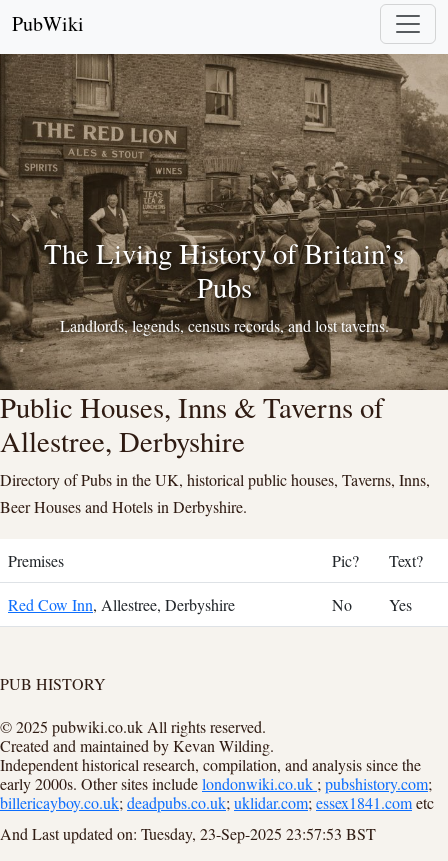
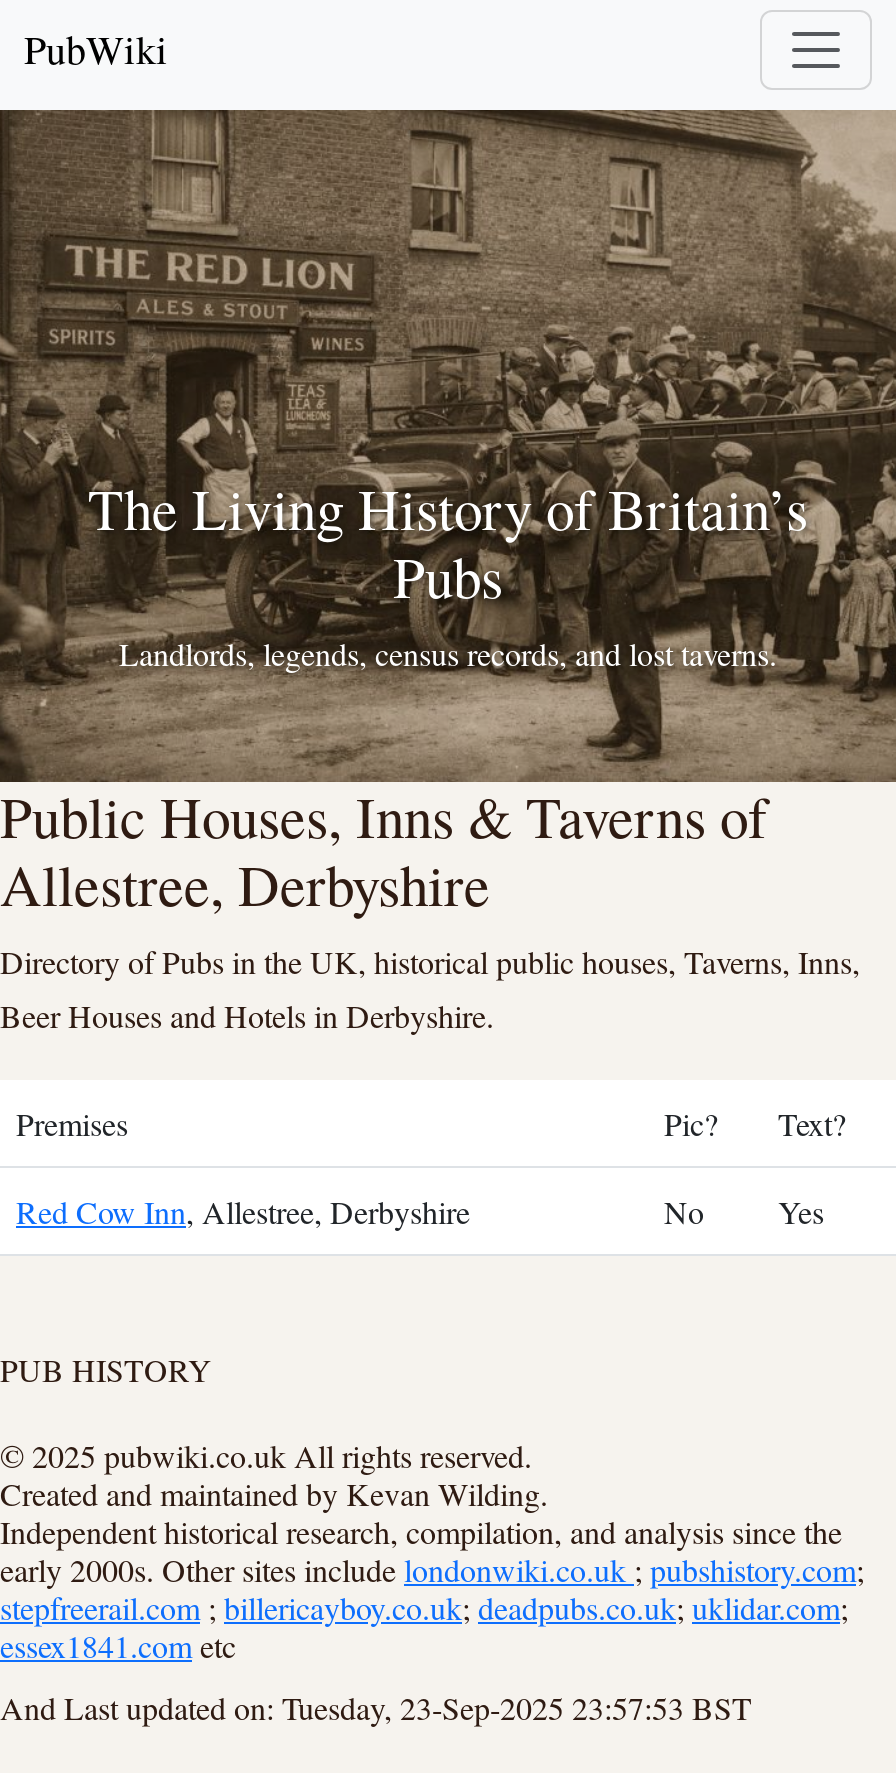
- billericayboy.co.uk; deadpubs.co.uk;uklidar.com;essex1841.cometc
+ stepfreerail.com; billericayboy.co.uk;deadpubs.co.uk;uklidar.com;
+ essex1841.cometc
